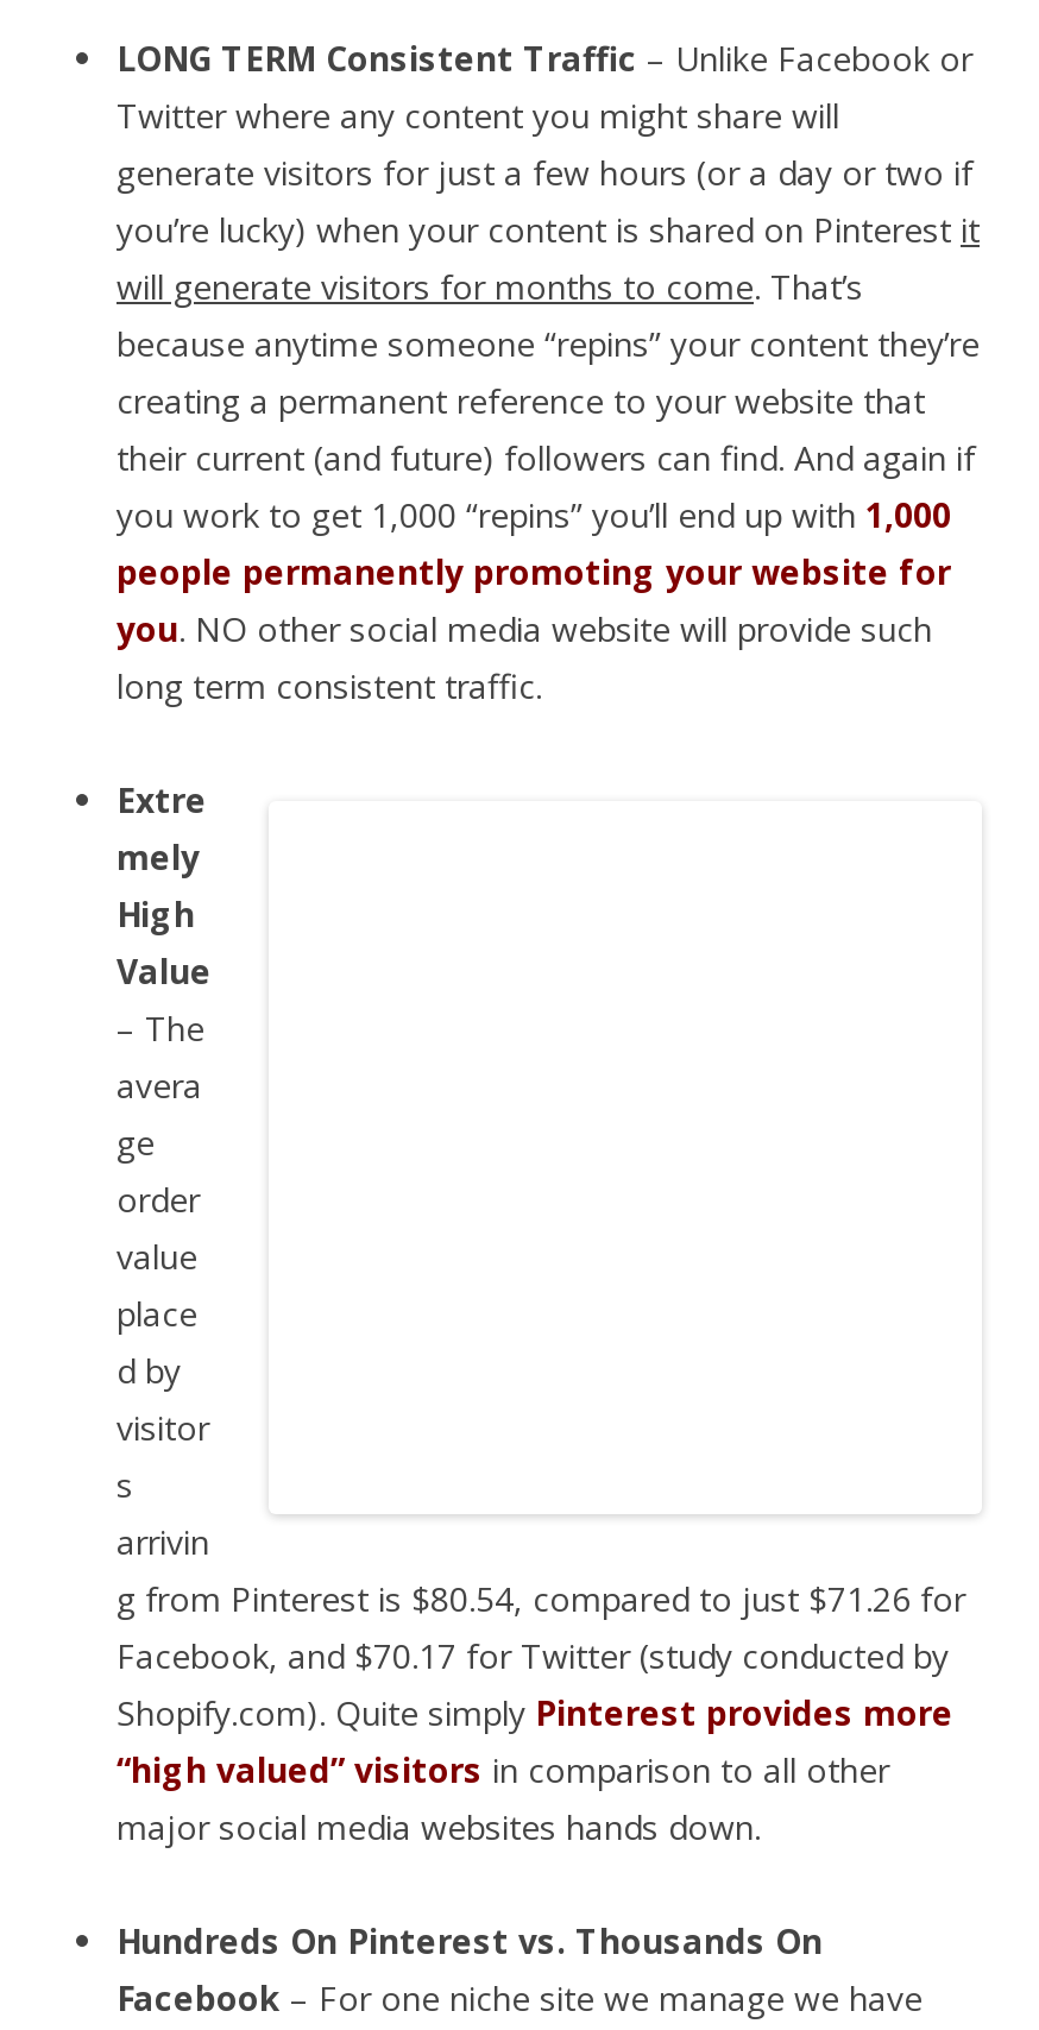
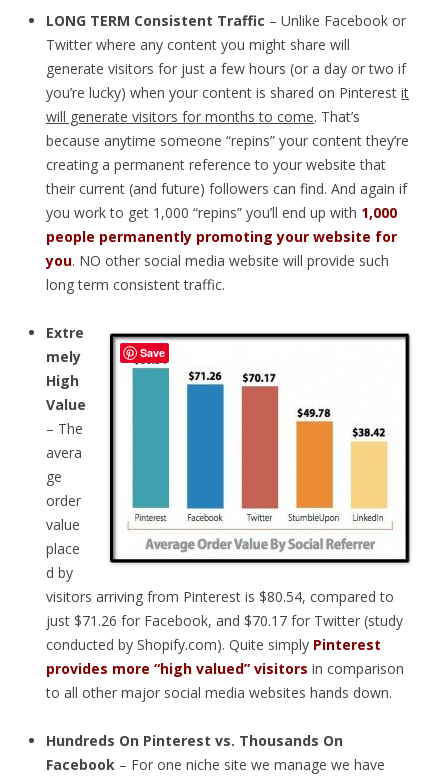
+ [image]
+ Save
